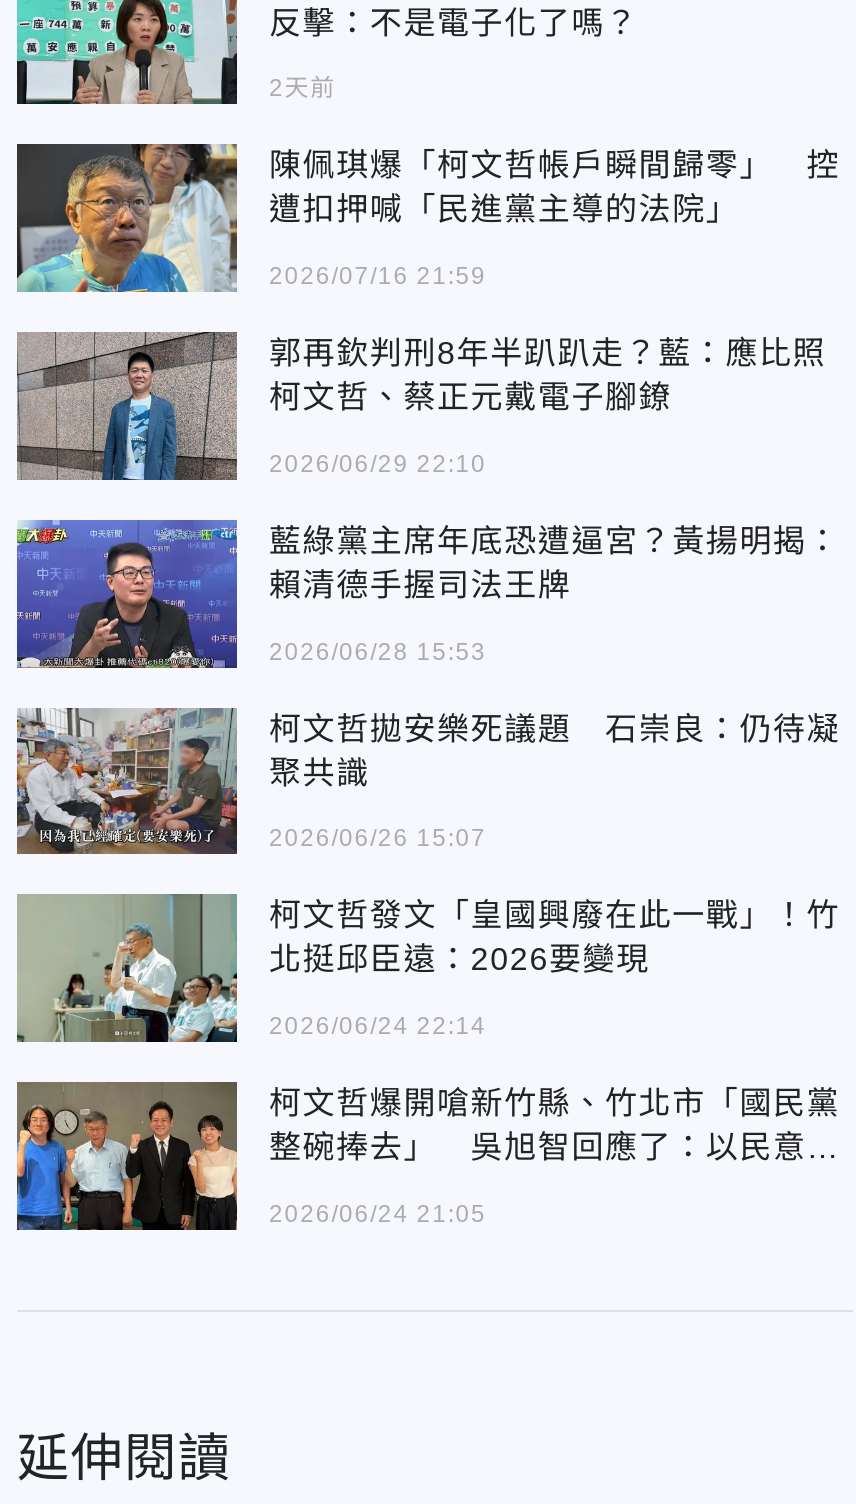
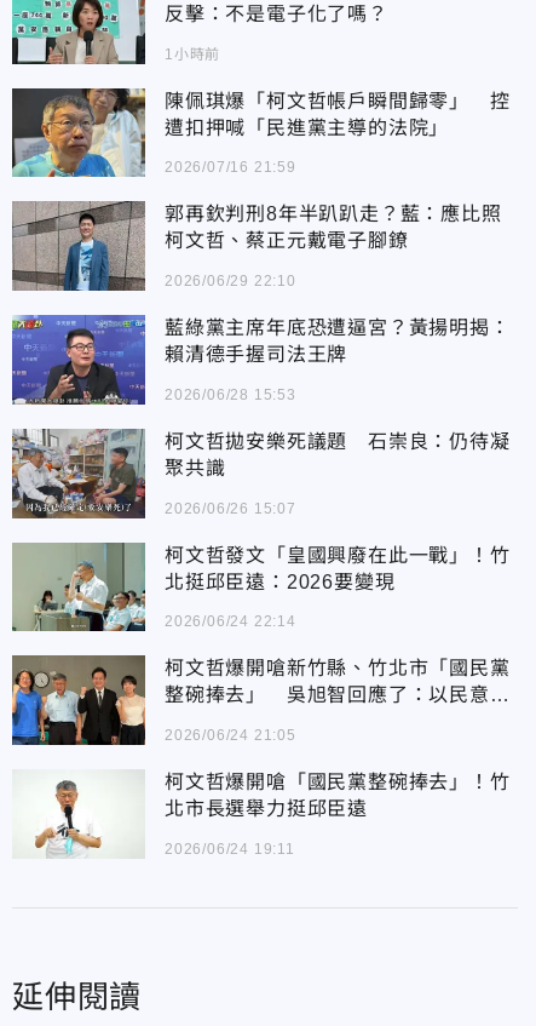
- 2天前
+ 1小時前

+ [image]

+ 柯文哲爆開嗆「國民黨整碗捧去」！竹
+ 北市長選舉力挺邱臣遠
+ 2026/06/24 19:11
